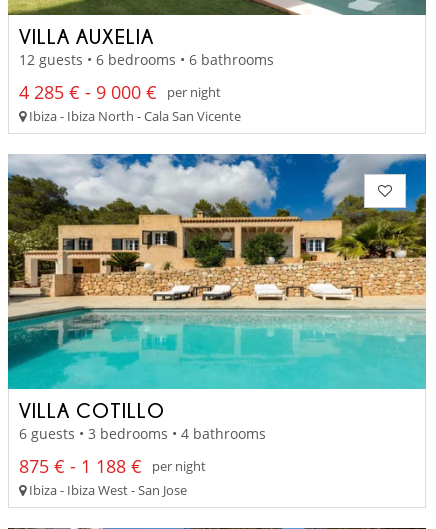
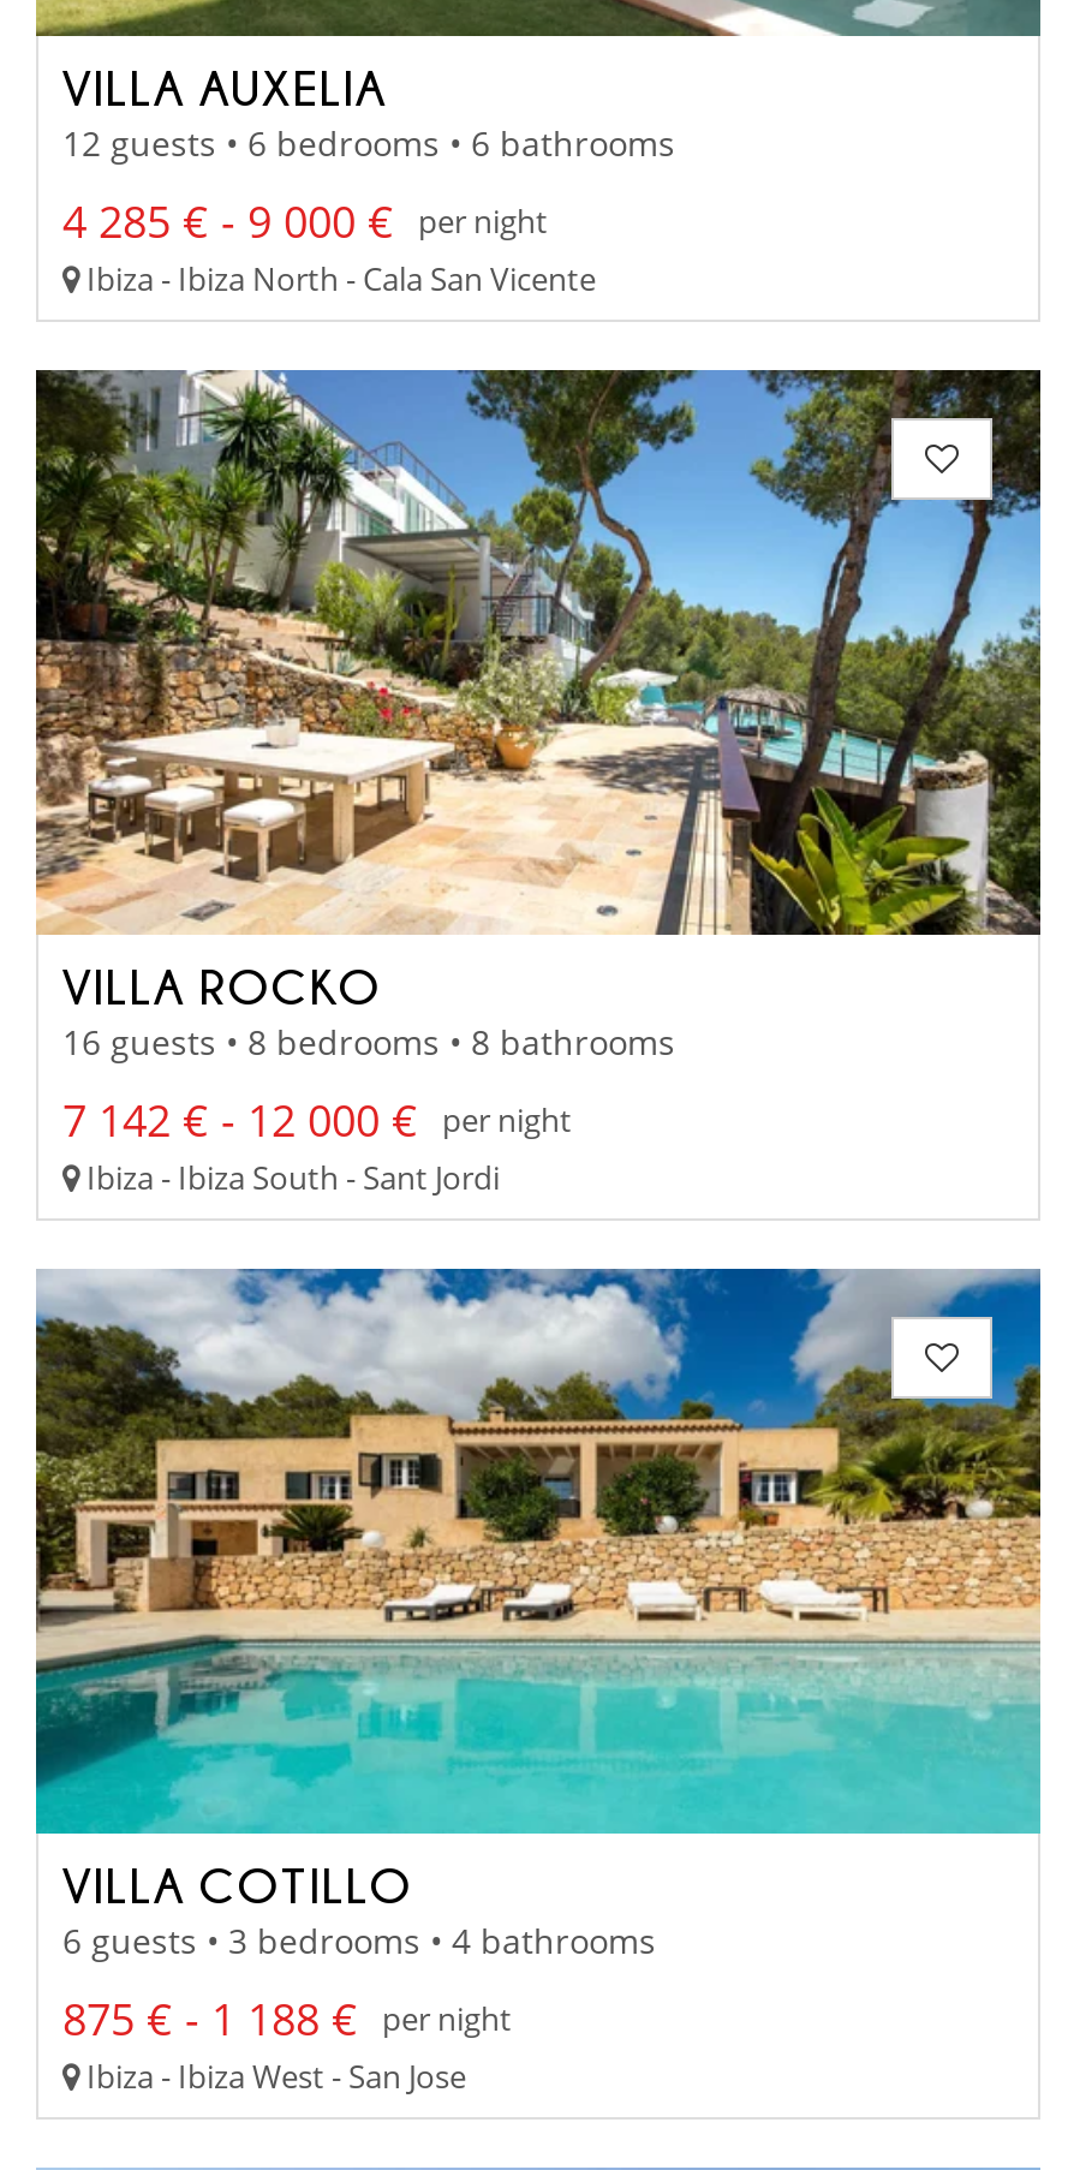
+ [image]
+ VILLA ROCKO
+ 16 guests • 8 bedrooms • 8 bathrooms
+ 7 142 € - 12 000 € per night
+ Ibiza - Ibiza South - Sant Jordi
